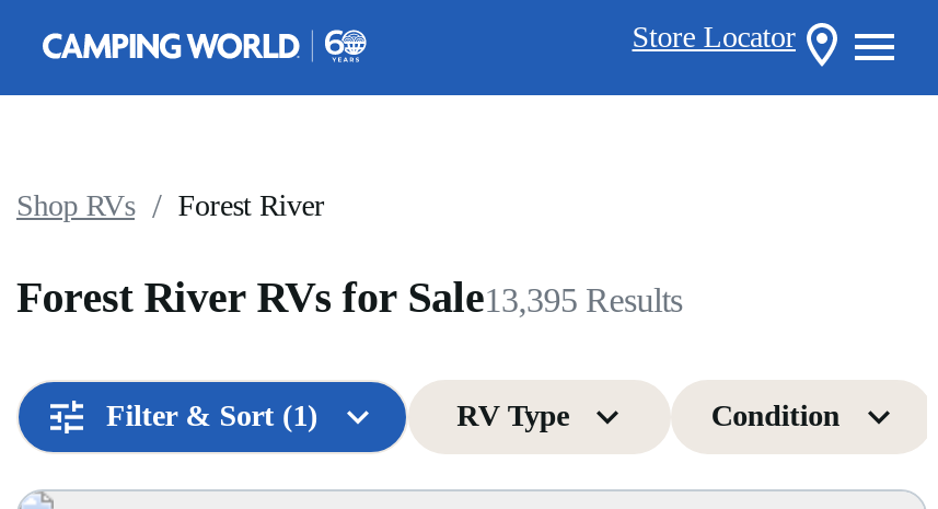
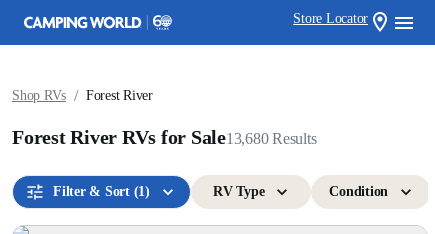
- Forest River RVs for Sale 13,395 Results
+ Forest River RVs for Sale 13,680 Results
